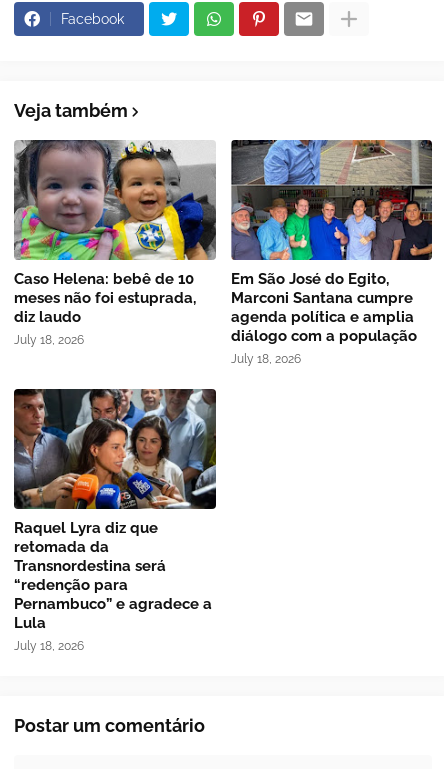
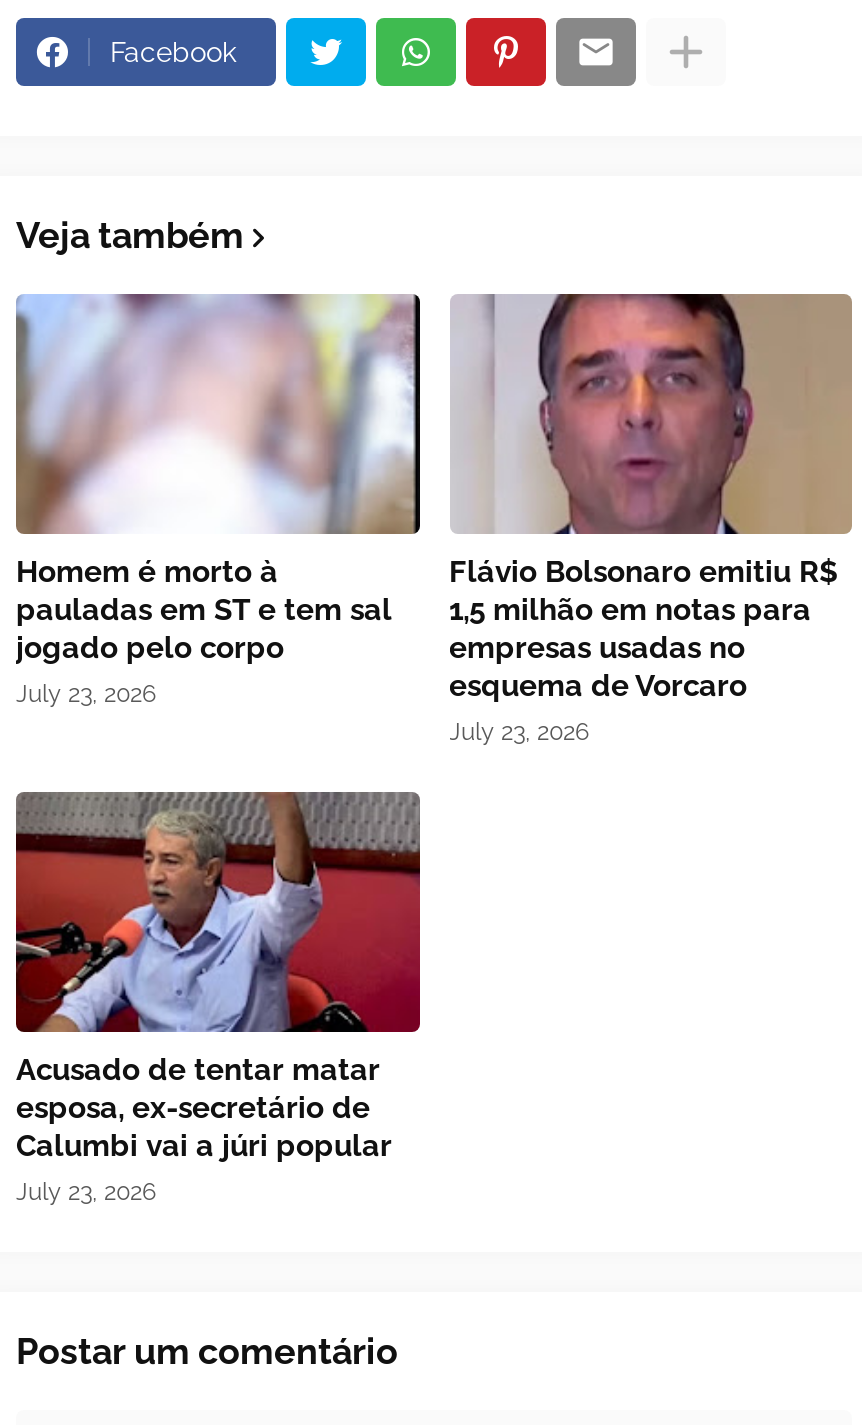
- [image]
- Caso Helena: bebê de 10
- meses não foi estuprada,
- diz laudo
- July 18, 2026
+ [image]
+ Homem é morto à
+ pauladas em ST e tem sal
+ jogado pelo corpo
+ July 23, 2026

- [image]
- Em São José do Egito,
- Marconi Santana cumpre
- agenda política e amplia
- diálogo com a população
- July 18, 2026
+ [image]
+ Flávio Bolsonaro emitiu R$
+ 1,5 milhão em notas para
+ empresas usadas no
+ esquema de Vorcaro
+ July 23, 2026

- [image]
- Raquel Lyra diz que
- retomada da
- Transnordestina será
- “redenção para
- Pernambuco” e agradece a
- Lula
- July 18, 2026
+ [image]
+ Acusado de tentar matar
+ esposa, ex-secretário de
+ Calumbi vai a júri popular
+ July 23, 2026
